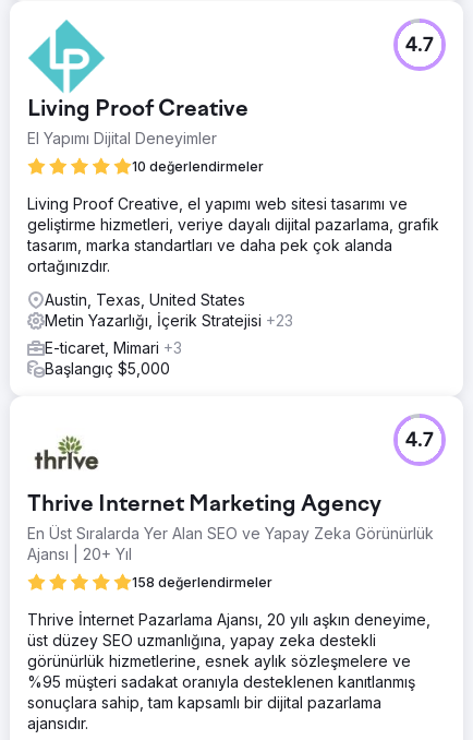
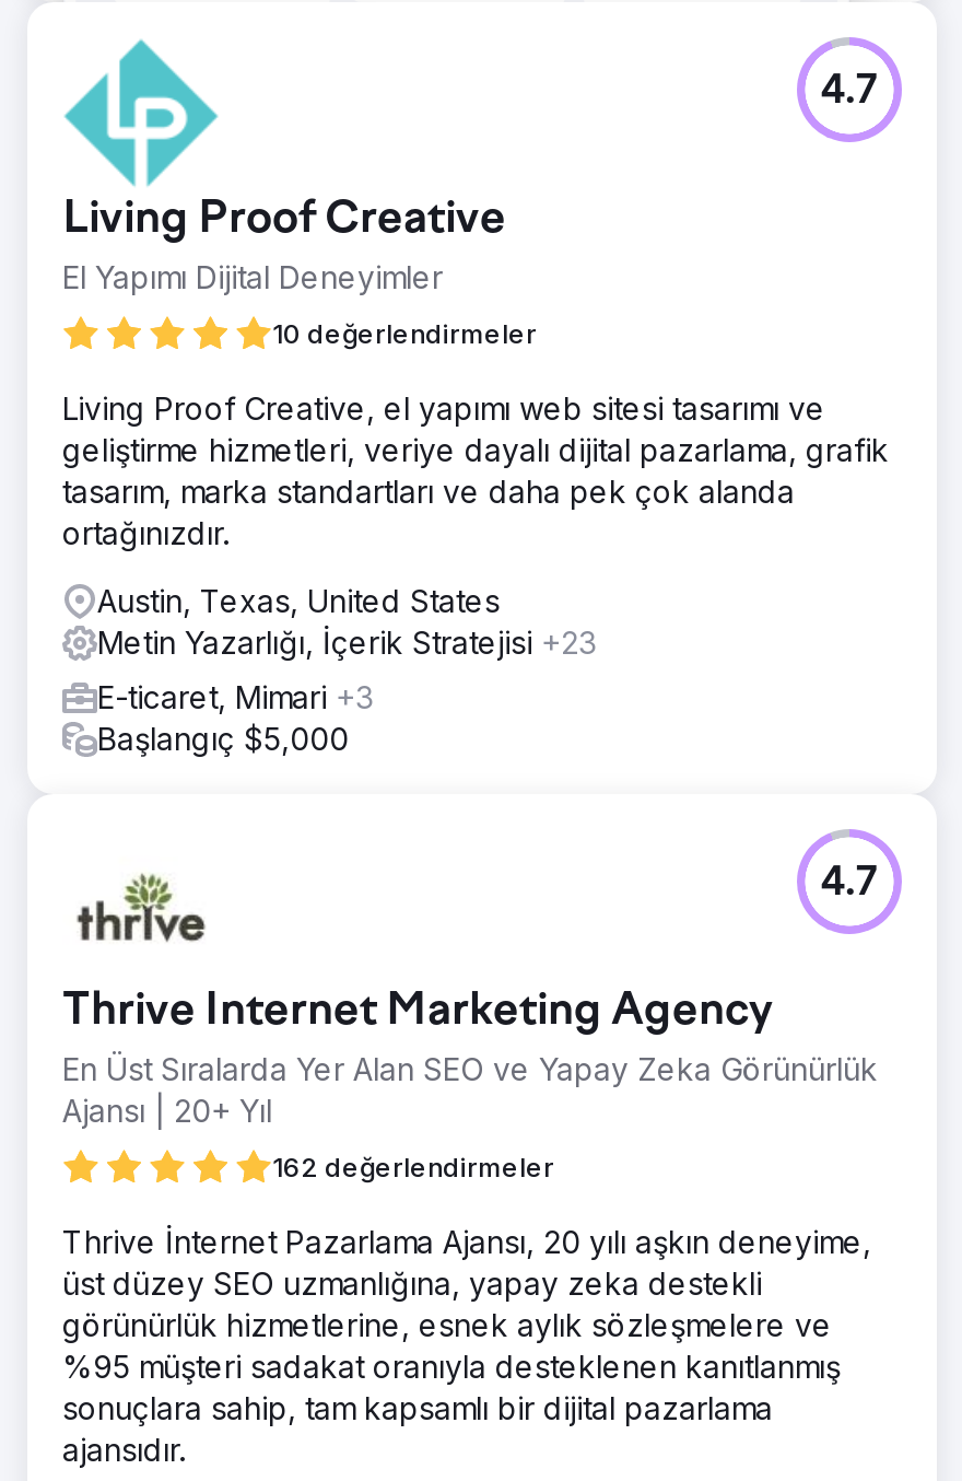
- 158 değerlendirmeler
+ 162 değerlendirmeler
